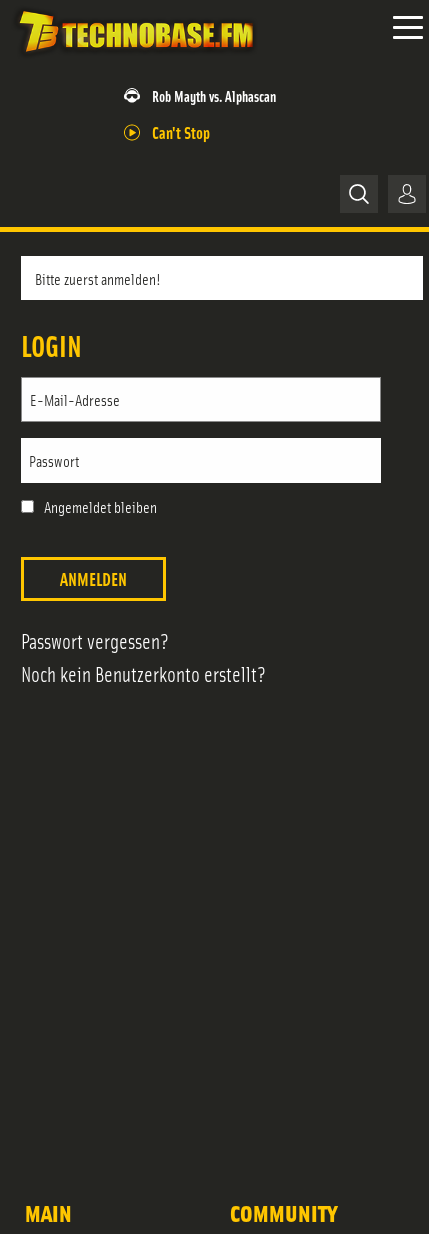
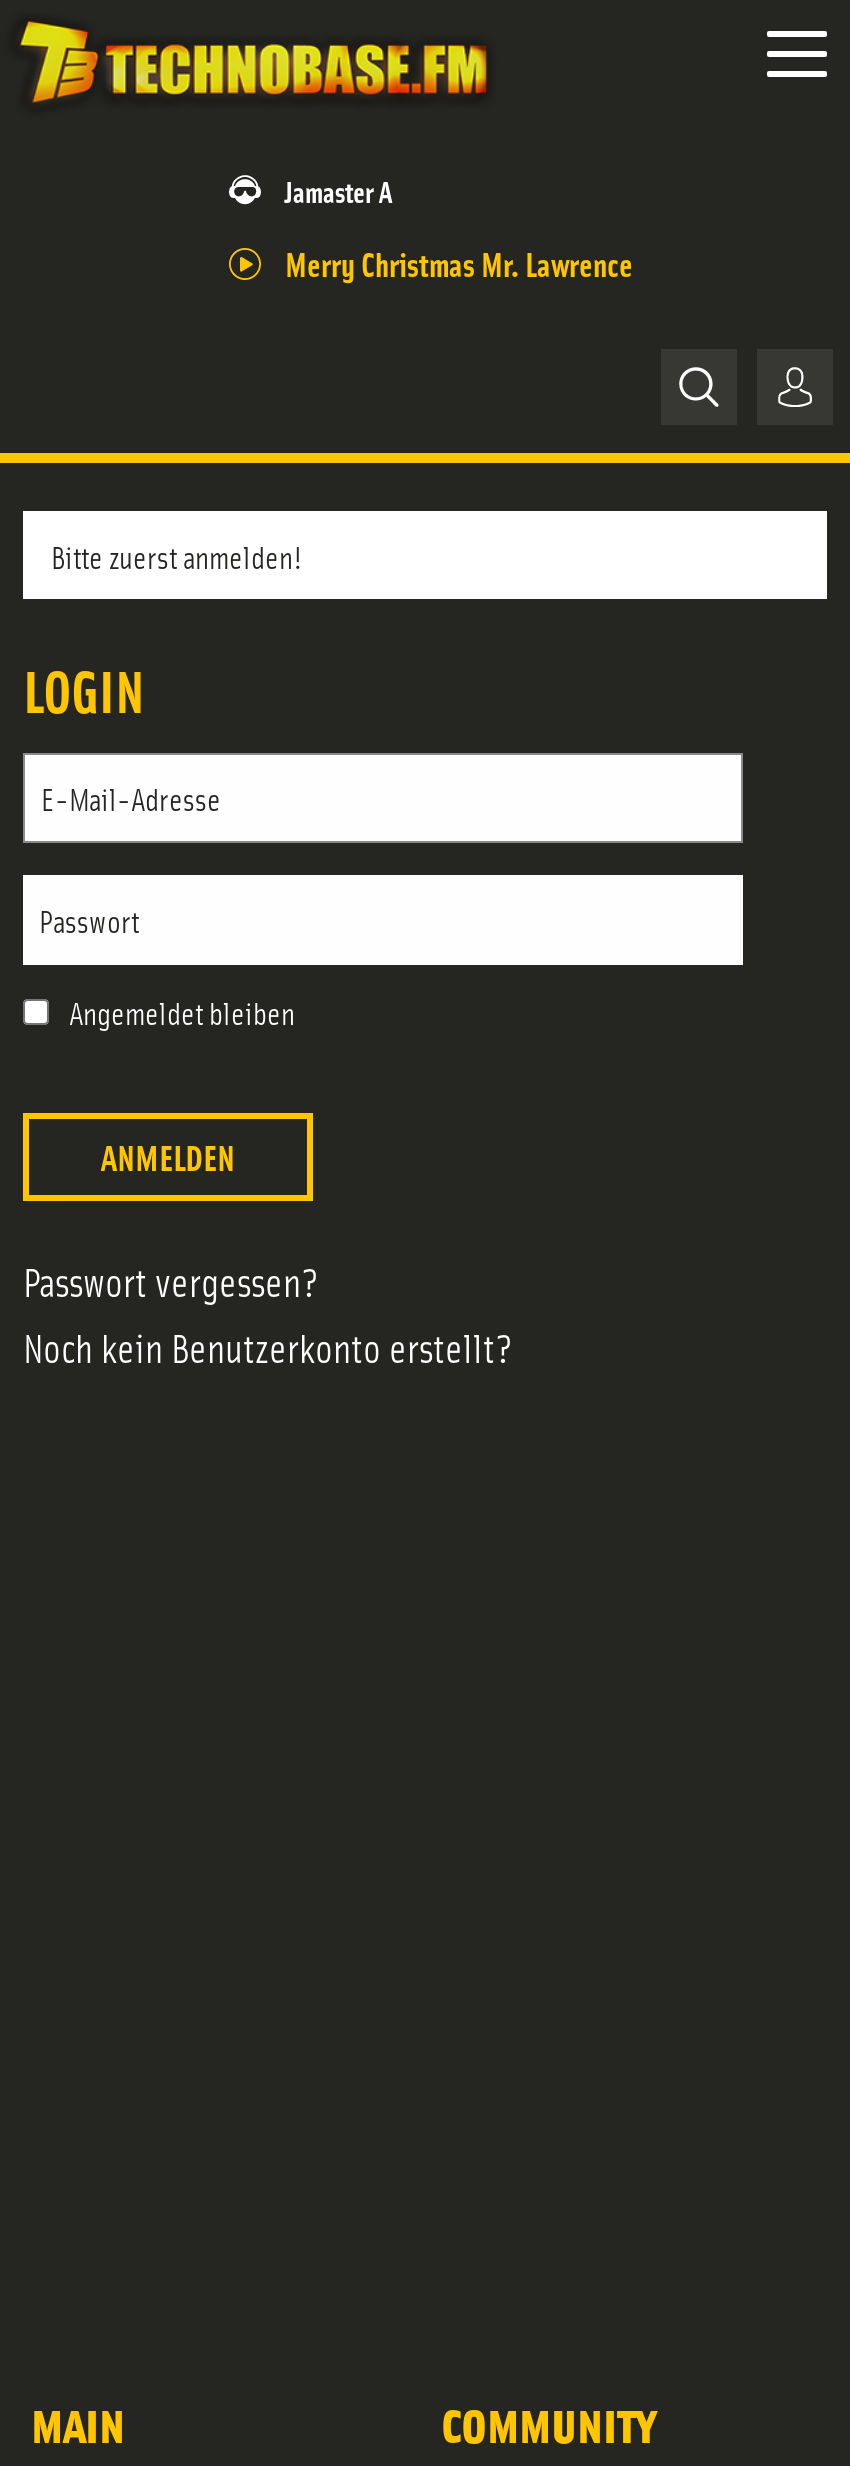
- Rob Mayth vs. Alphascan
+ Jamaster A

- Can't Stop
+ Merry Christmas Mr. Lawrence
